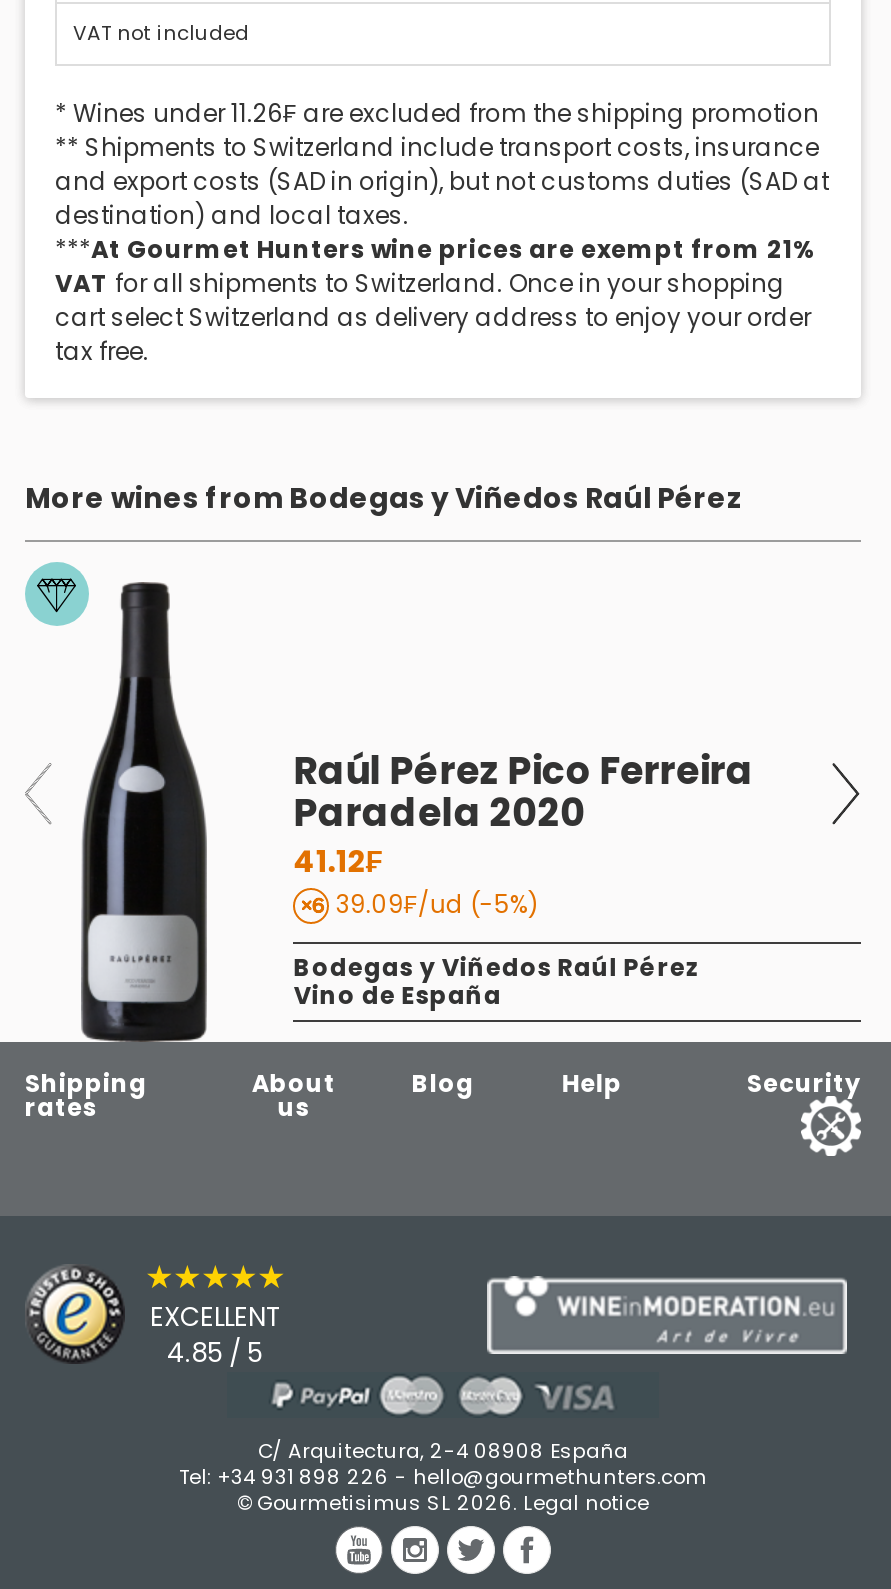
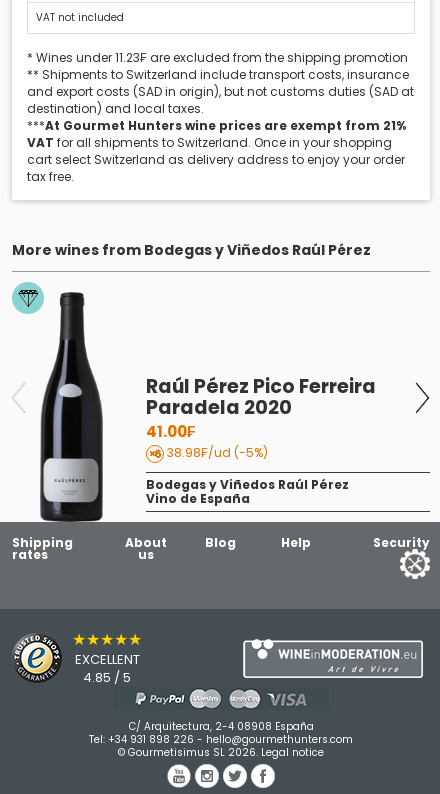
- * Wines under 11.26₣ are excluded from the shipping promotion
+ * Wines under 11.23₣ are excluded from the shipping promotion

- 41.12₣
- 39.09₣/ud (-5%)
+ 41.00₣
+ 38.98₣/ud (-5%)
